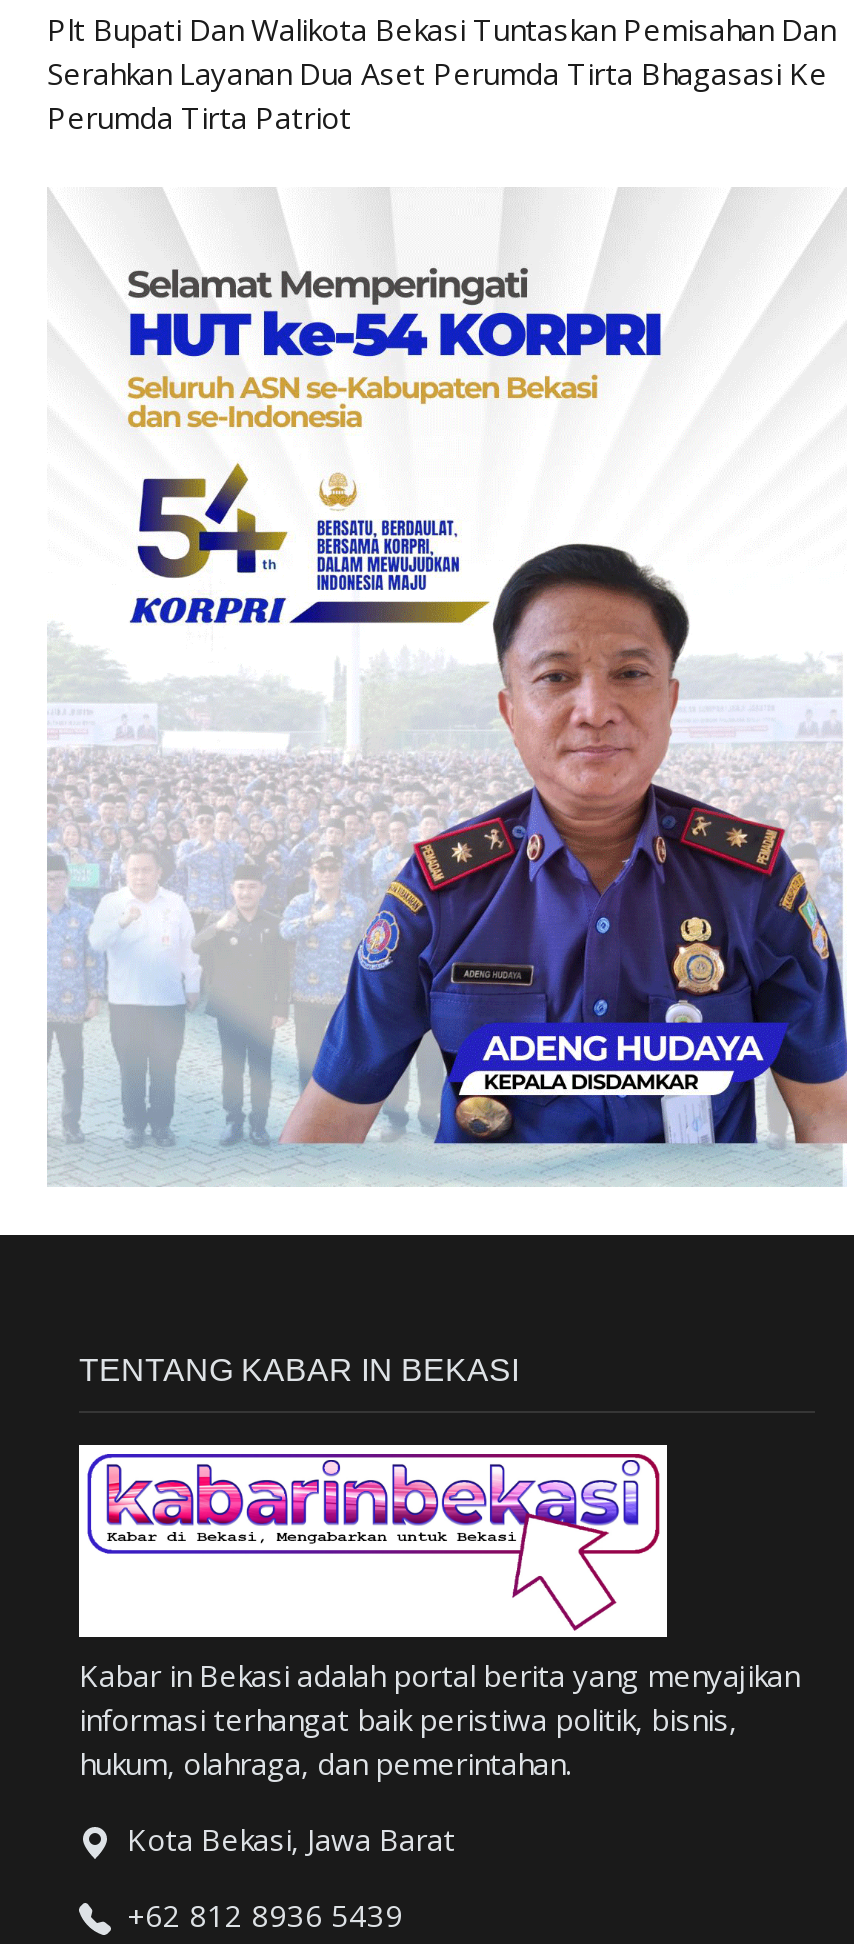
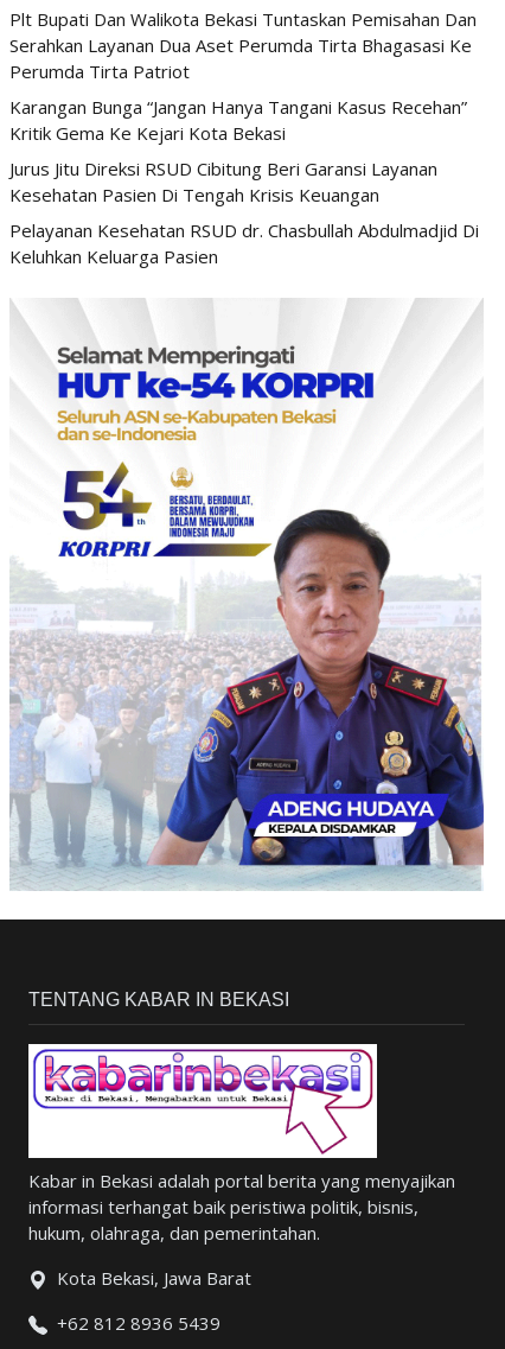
+ Karangan Bunga “Jangan Hanya Tangani Kasus Recehan”
+ Kritik Gema Ke Kejari Kota Bekasi
+ Jurus Jitu Direksi RSUD Cibitung Beri Garansi Layanan
+ Kesehatan Pasien Di Tengah Krisis Keuangan
+ Pelayanan Kesehatan RSUD dr. Chasbullah Abdulmadjid Di
+ Keluhkan Keluarga Pasien
